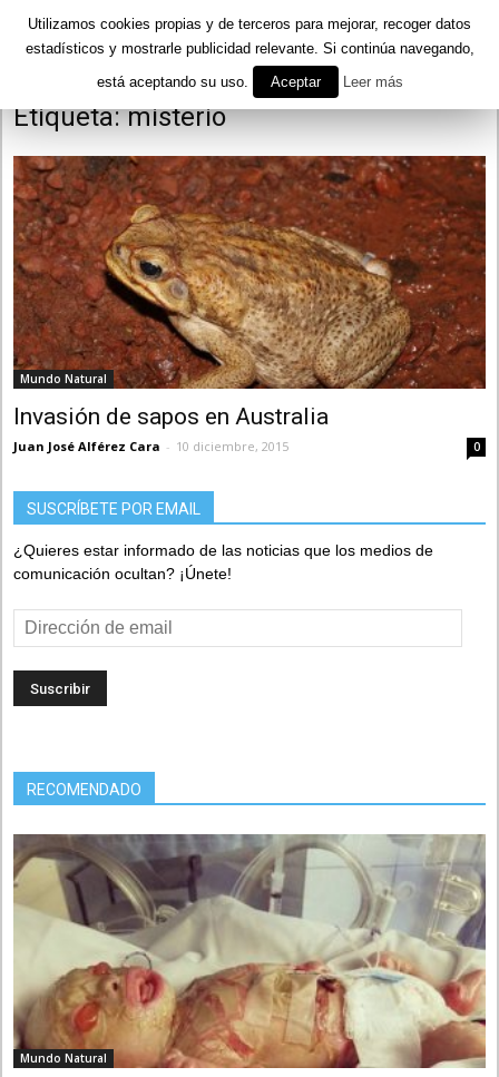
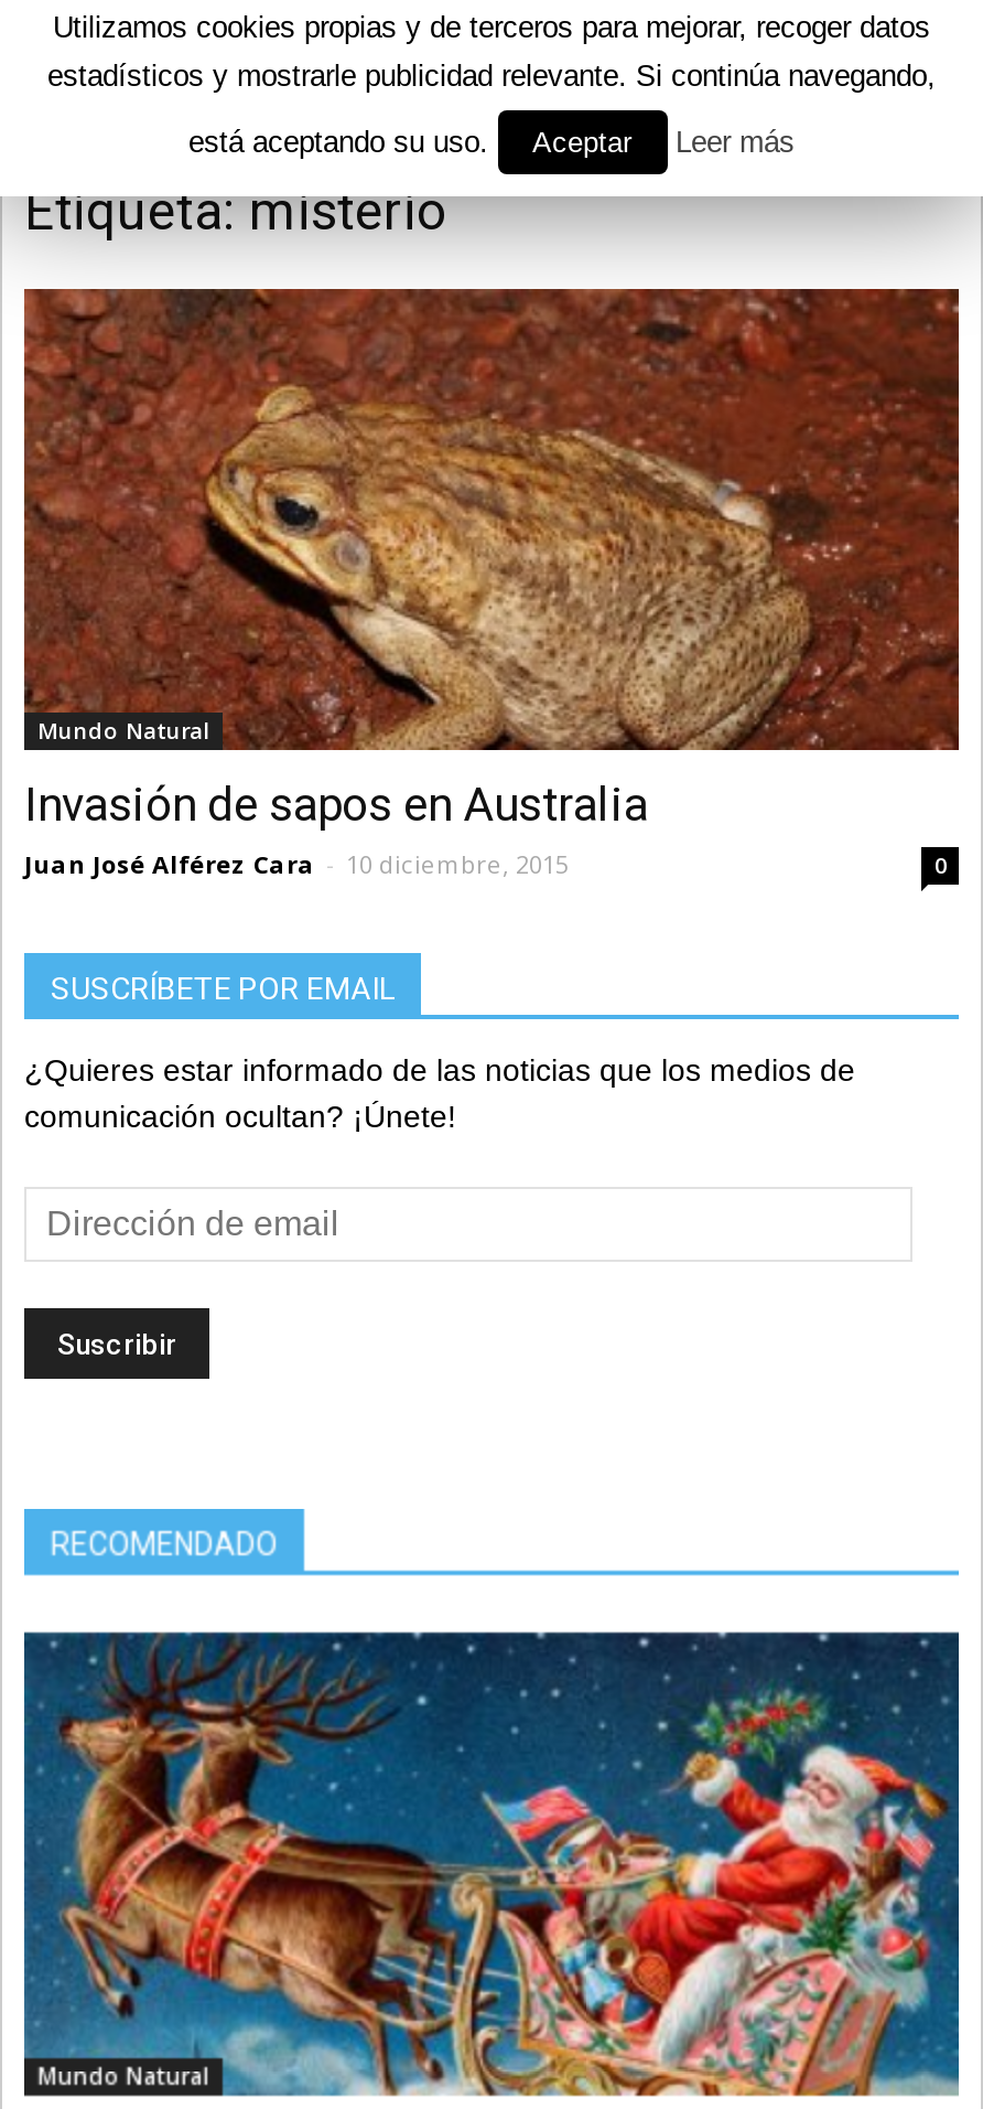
- [image]
+ [image]
